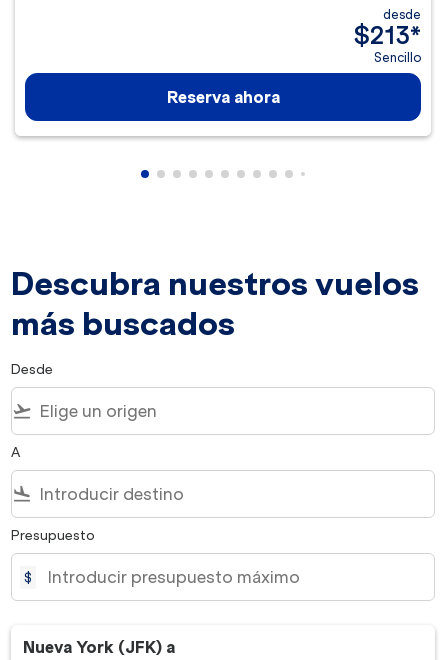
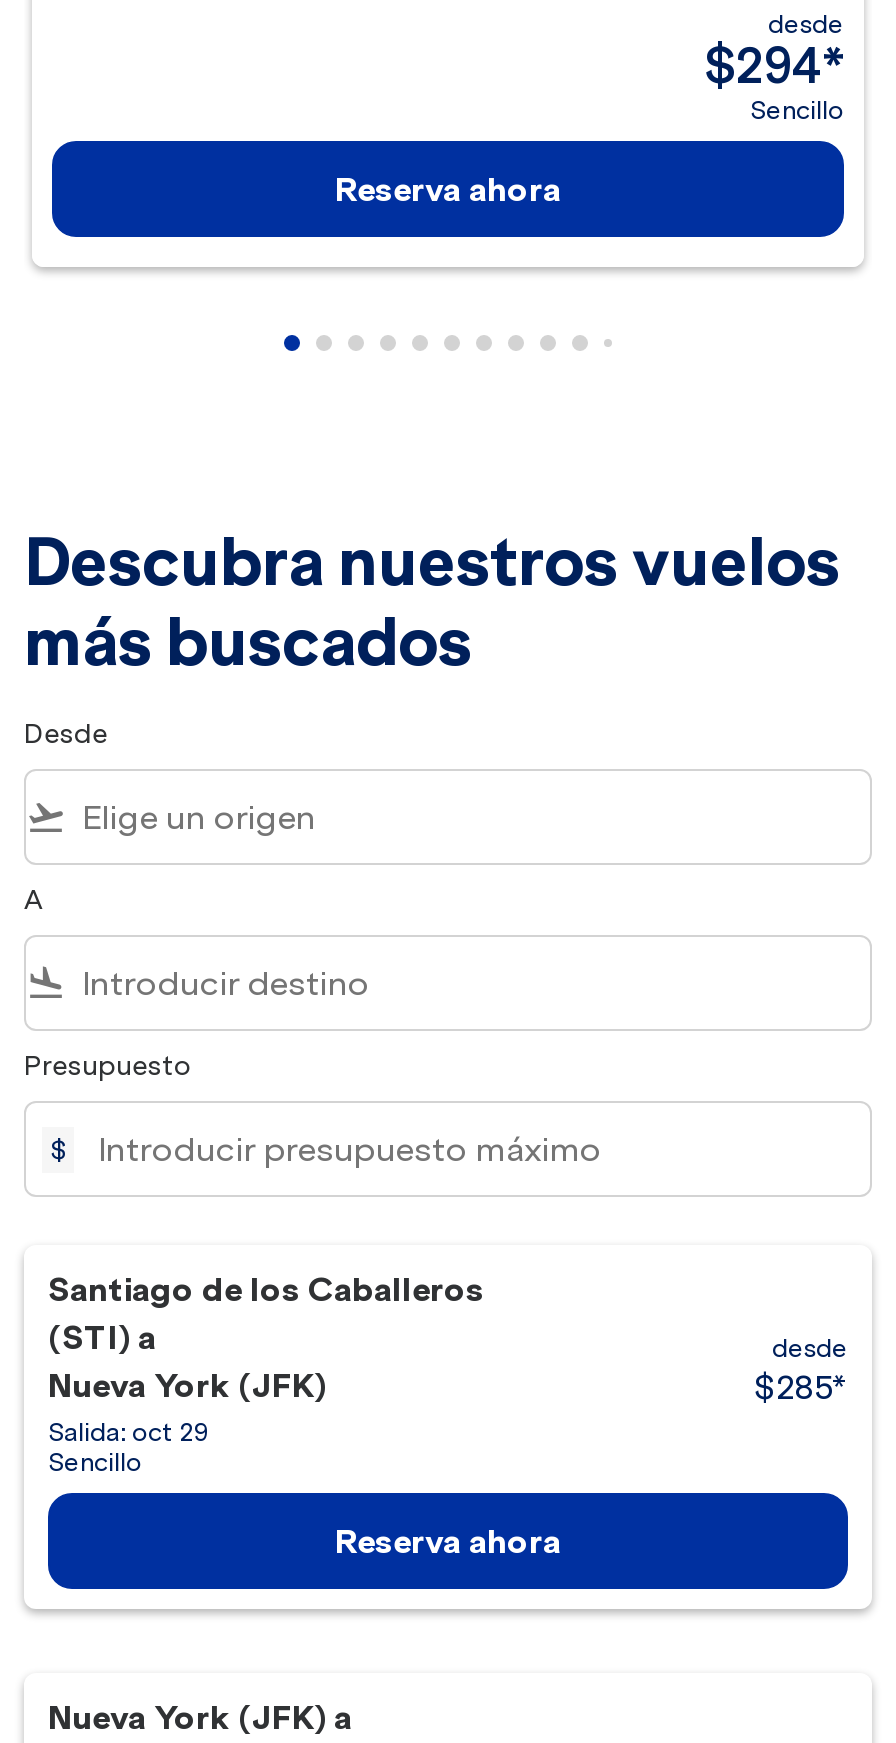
- $213*
+ $294*

+ Santiago de los Caballeros
+ (STI) a
+ Nueva York (JFK)
+ Salida: oct 29
+ Sencillo

+ Reserva ahora

+ desde
+ $285*
